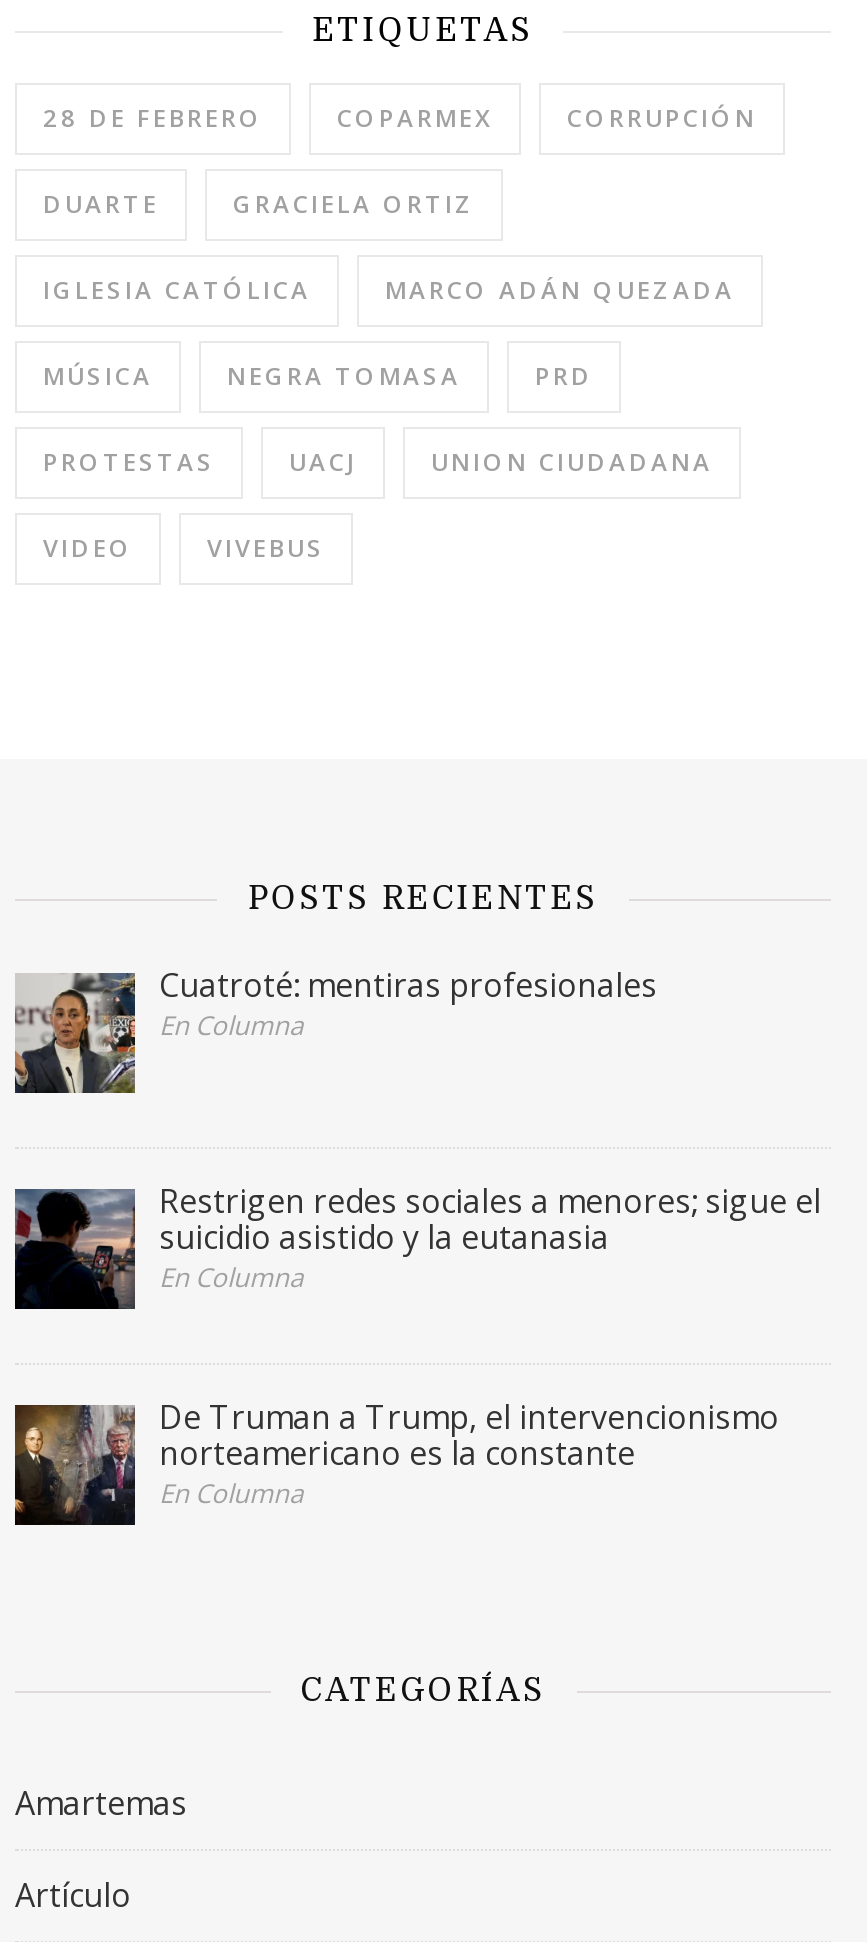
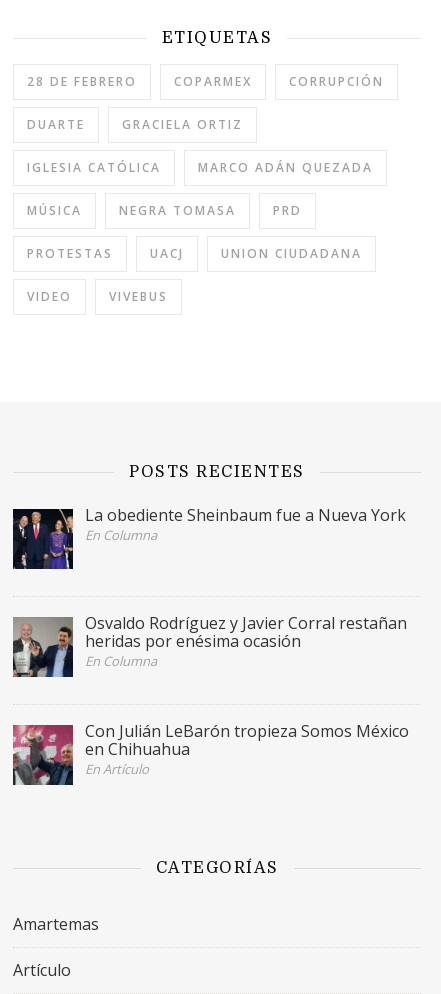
- [image]
- Cuatroté: mentiras profesionales
+ [image]
+ La obediente Sheinbaum fue a Nueva York

- [image]
- Restrigen redes sociales a menores; sigue el
- suicidio asistido y la eutanasia
+ [image]
+ Osvaldo Rodríguez y Javier Corral restañan
+ heridas por enésima ocasión

- [image]
- De Truman a Trump, el intervencionismo
- norteamericano es la constante
- En Columna
+ [image]
+ Con Julián LeBarón tropieza Somos México
+ en Chihuahua
+ En Artículo
